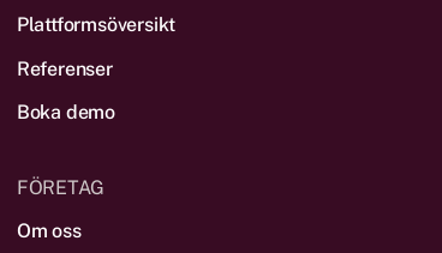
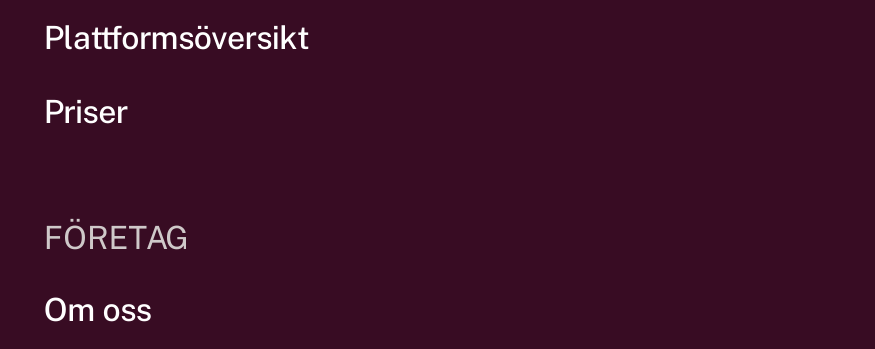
- Referenser
- Boka demo
+ Priser
